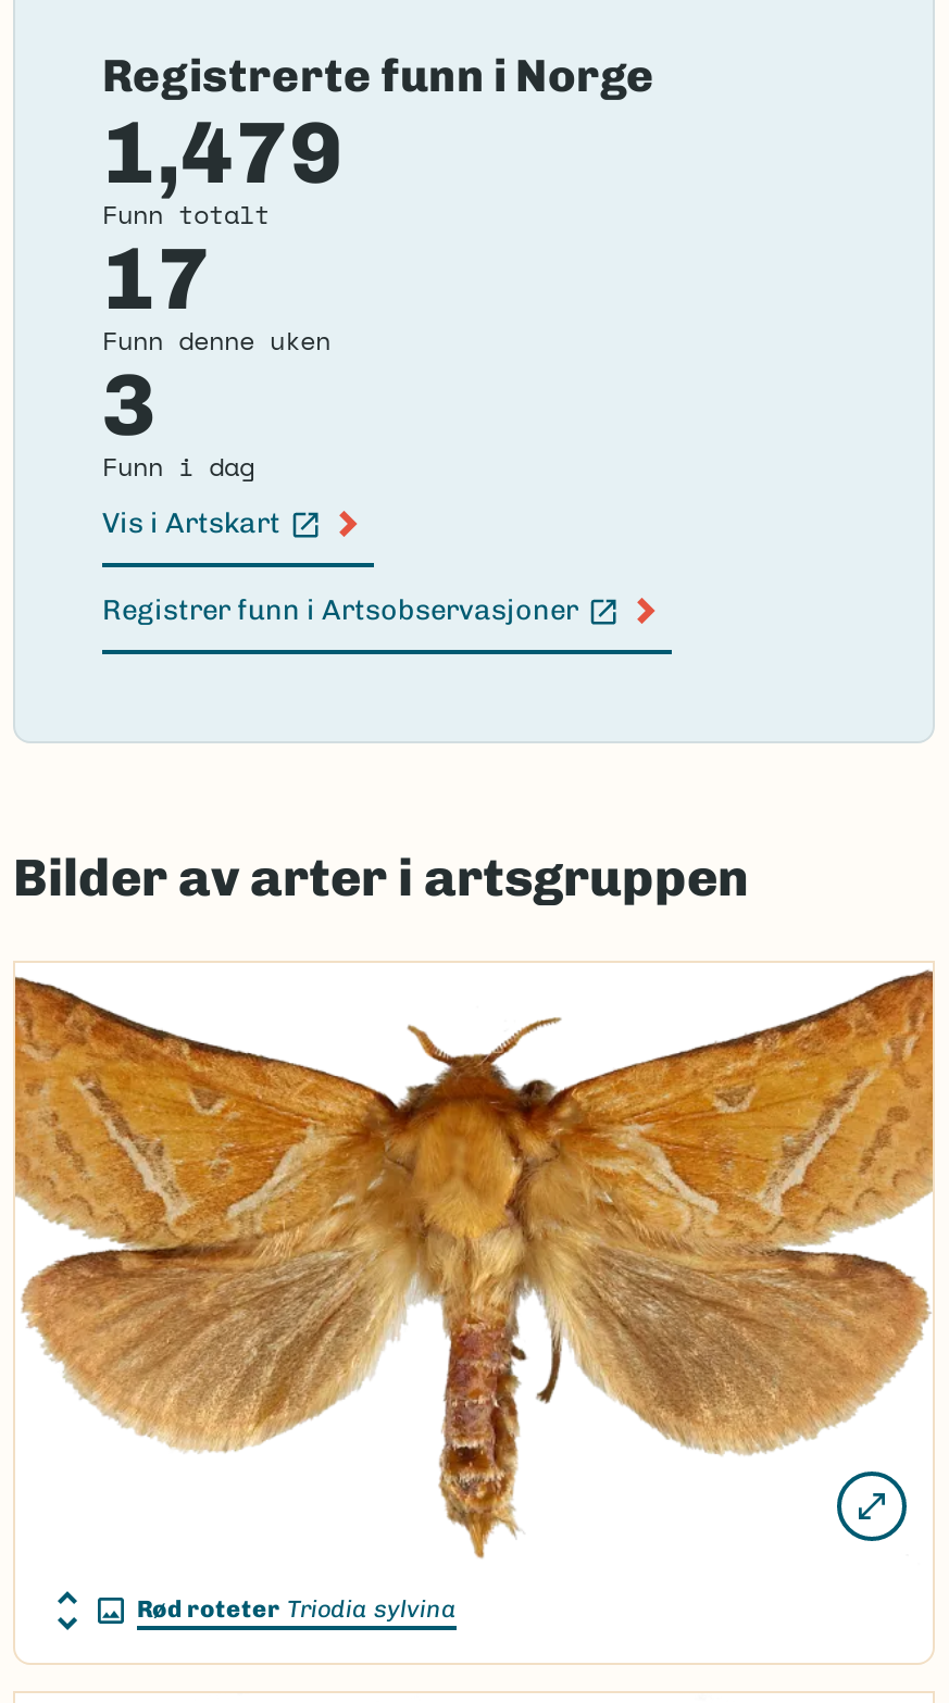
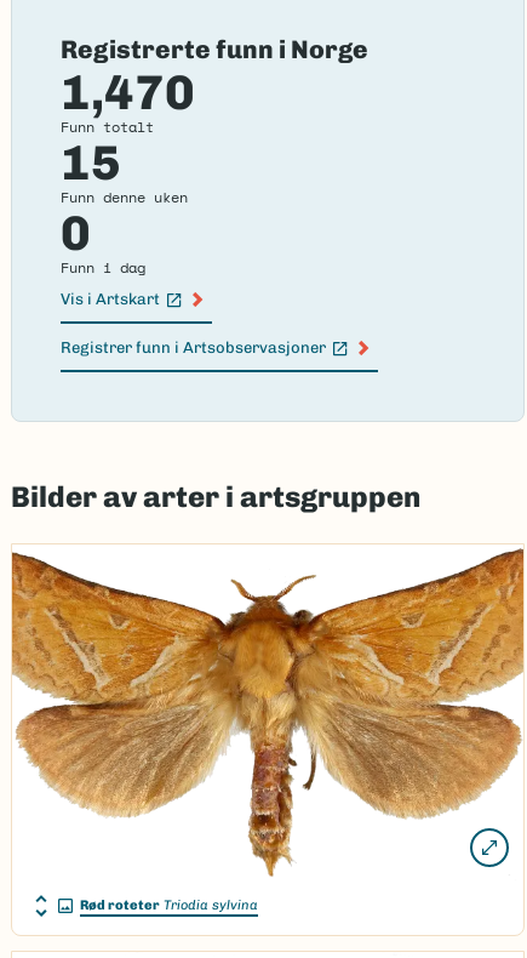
- 1,479
+ 1,470

- 17
+ 15

- 3
+ 0
